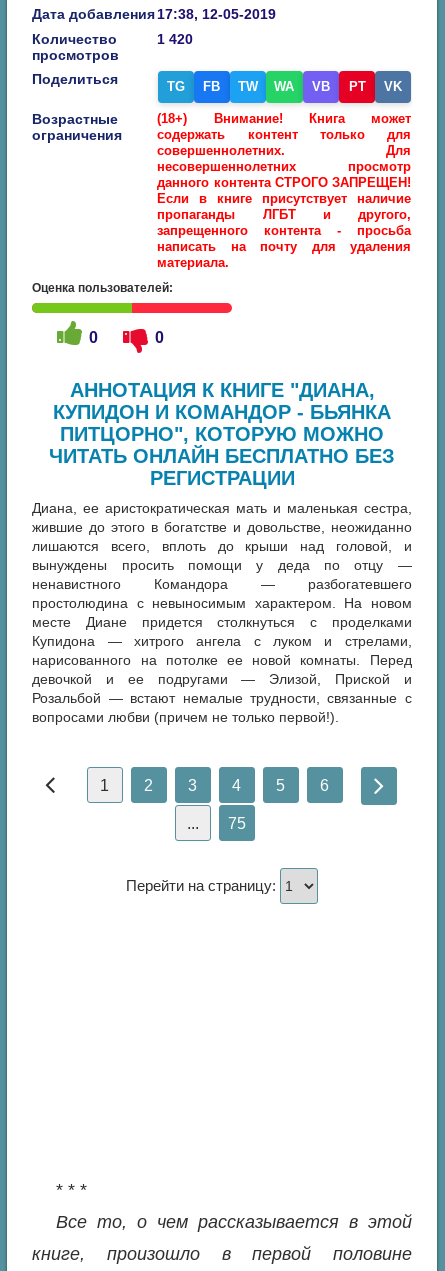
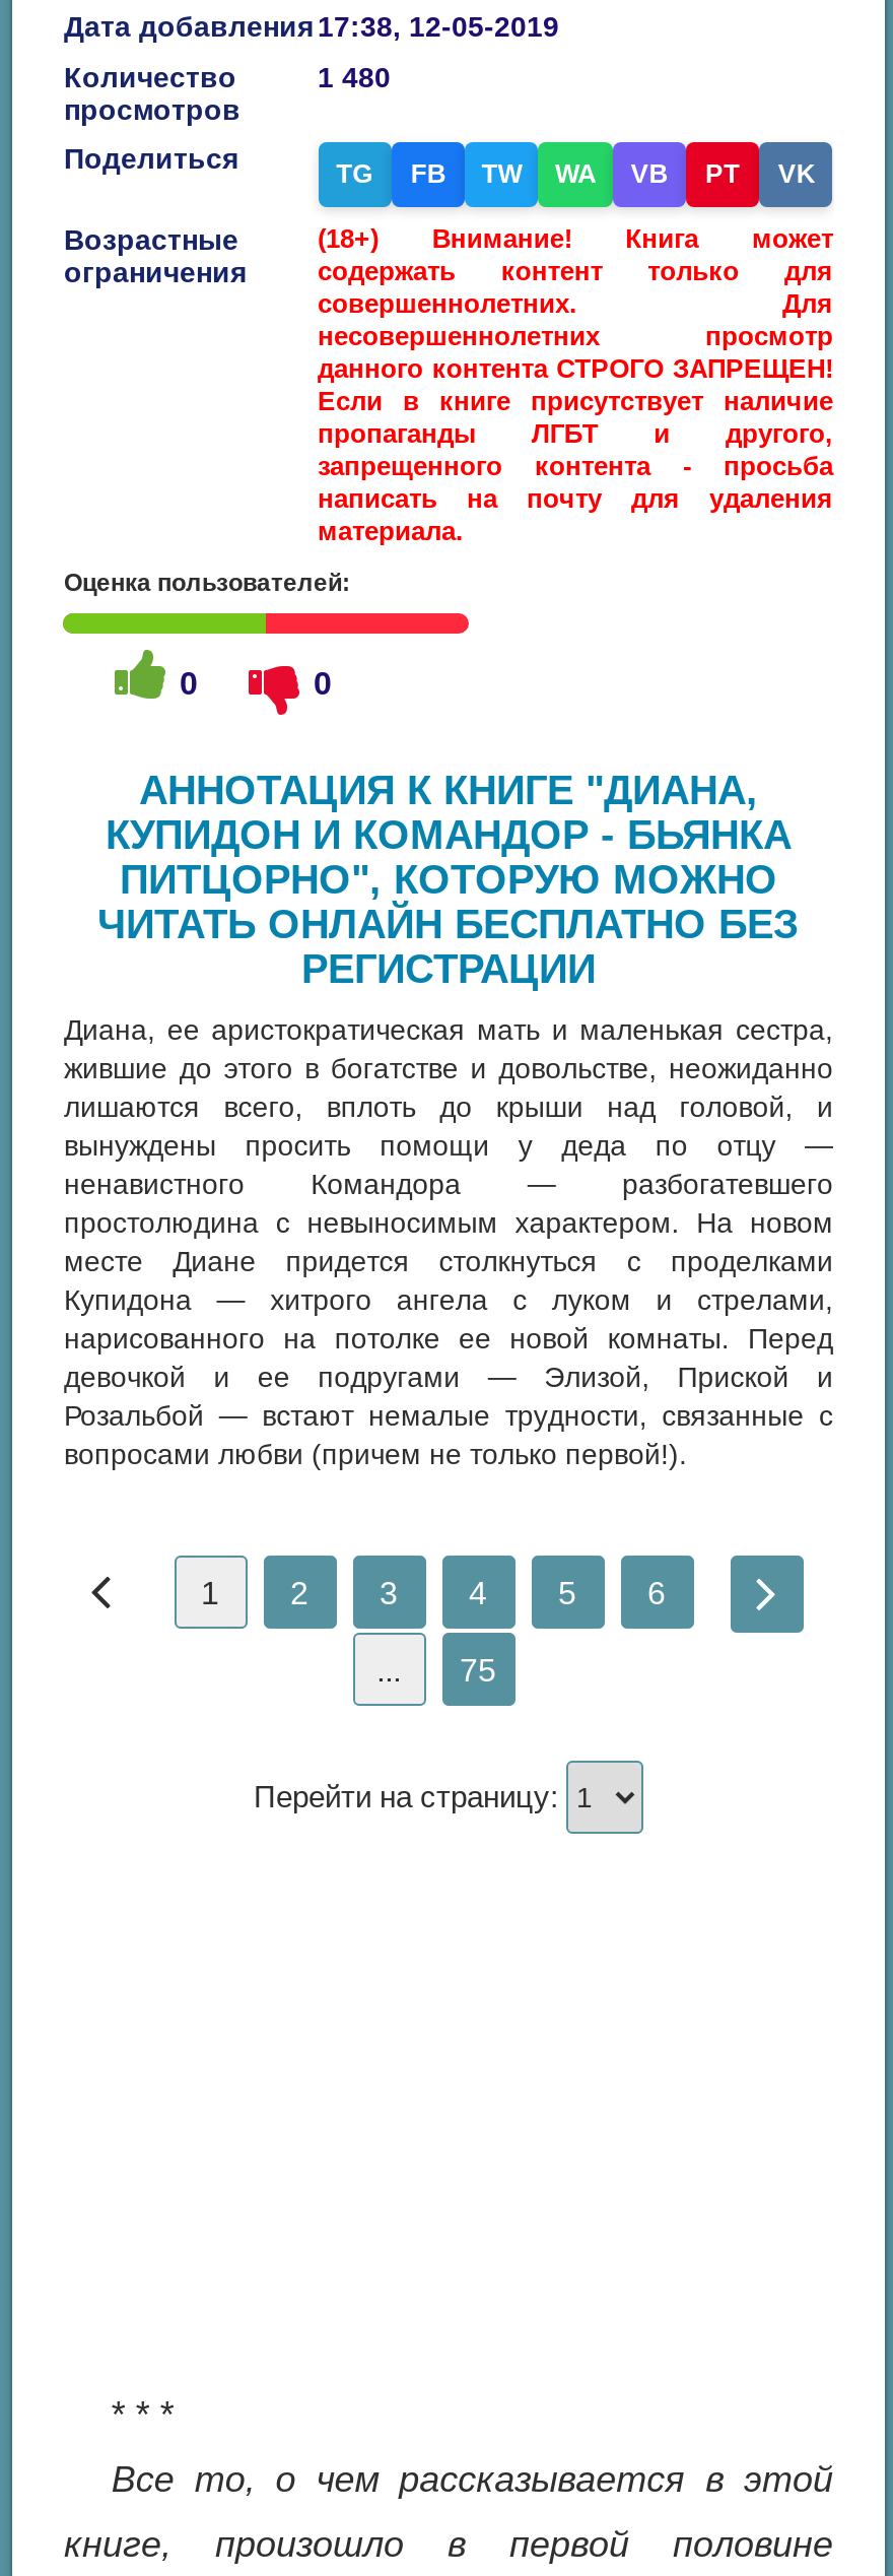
- 1 420
+ 1 480
